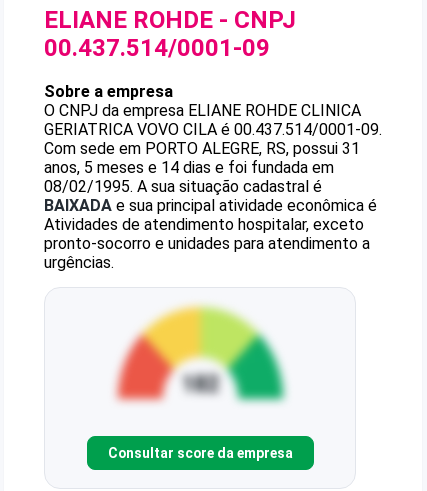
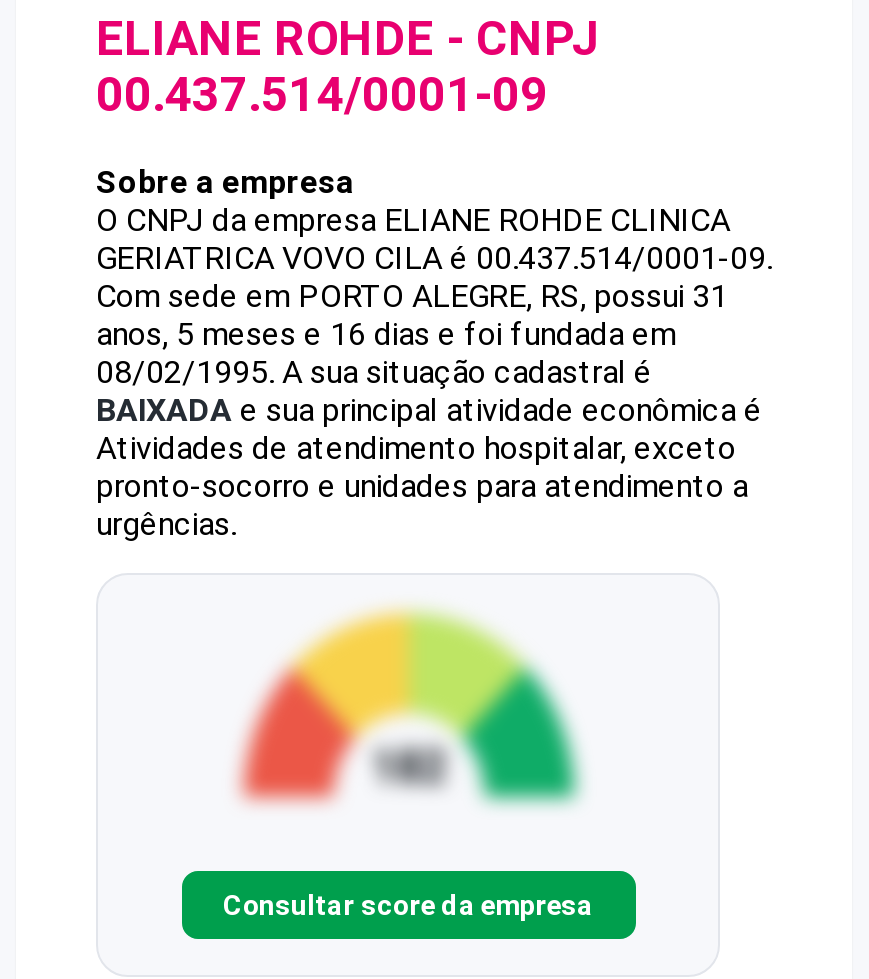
- anos, 5 meses e 14 dias e foi fundada em
+ anos, 5 meses e 16 dias e foi fundada em
